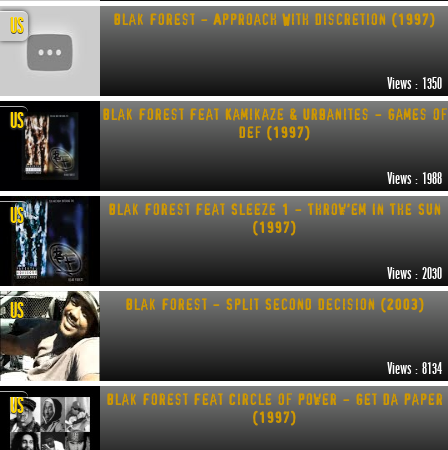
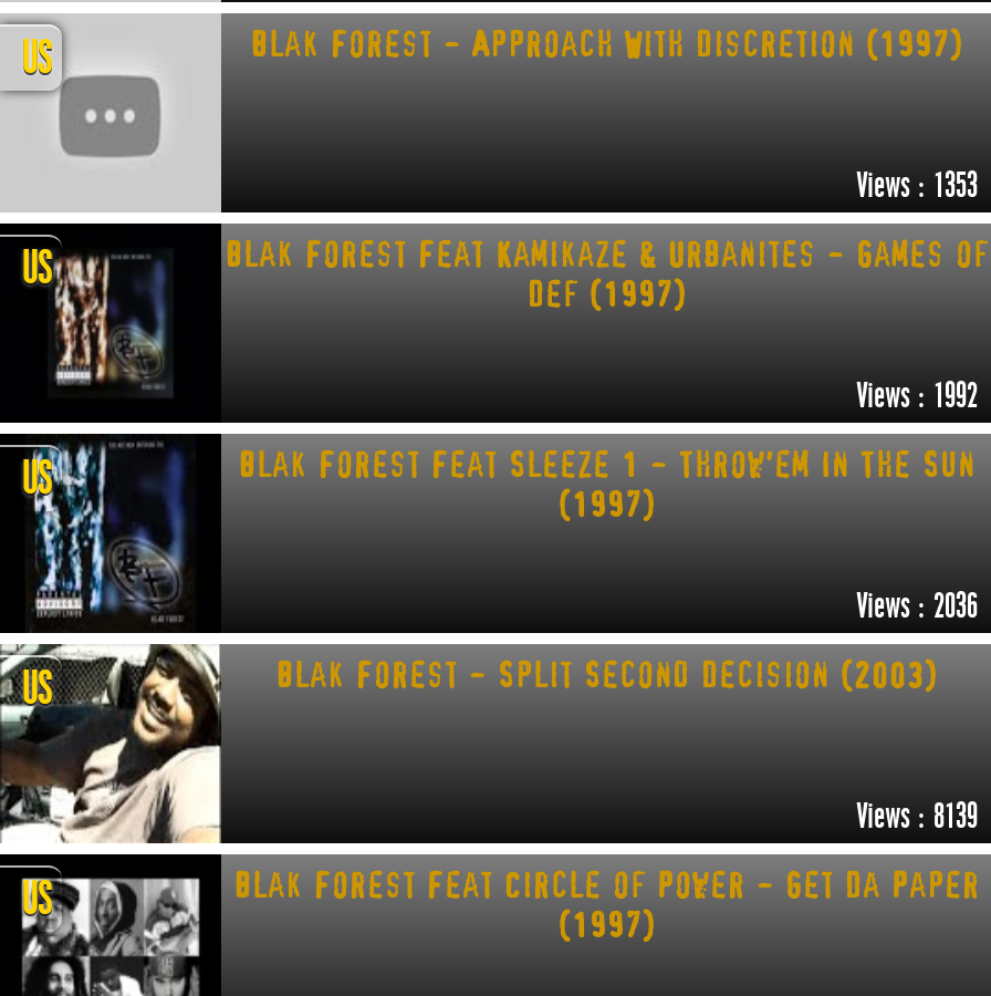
- Views : 1350
+ Views : 1353

- Views : 1988
+ Views : 1992

- Views : 2030
+ Views : 2036

- Views : 8134
+ Views : 8139
